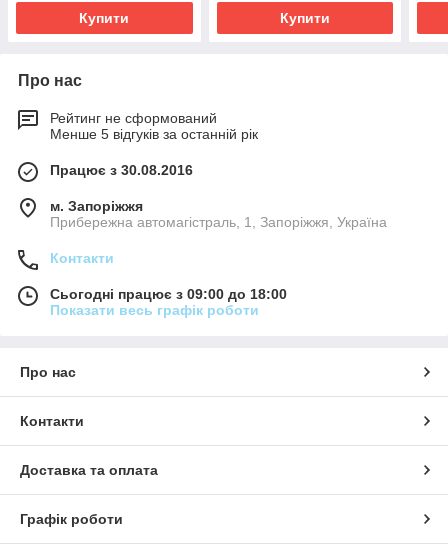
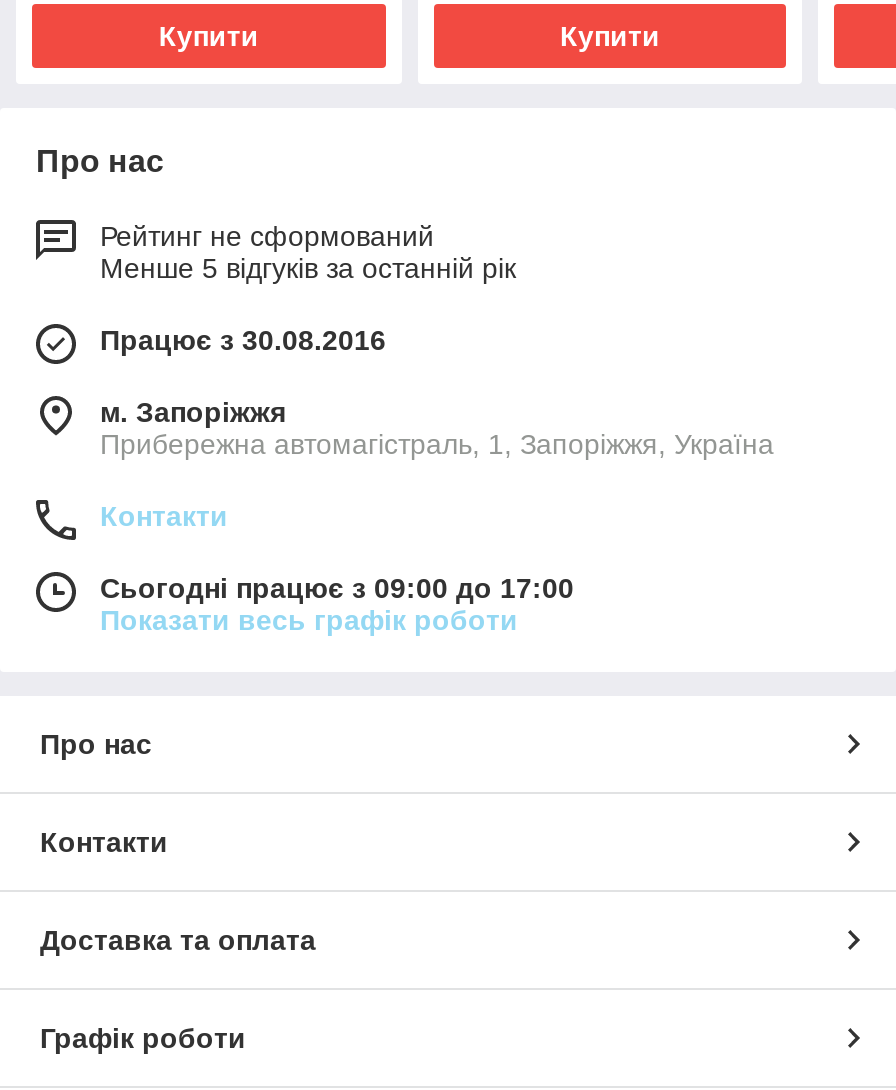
- Сьогодні працює з 09:00 до 18:00
+ Сьогодні працює з 09:00 до 17:00
